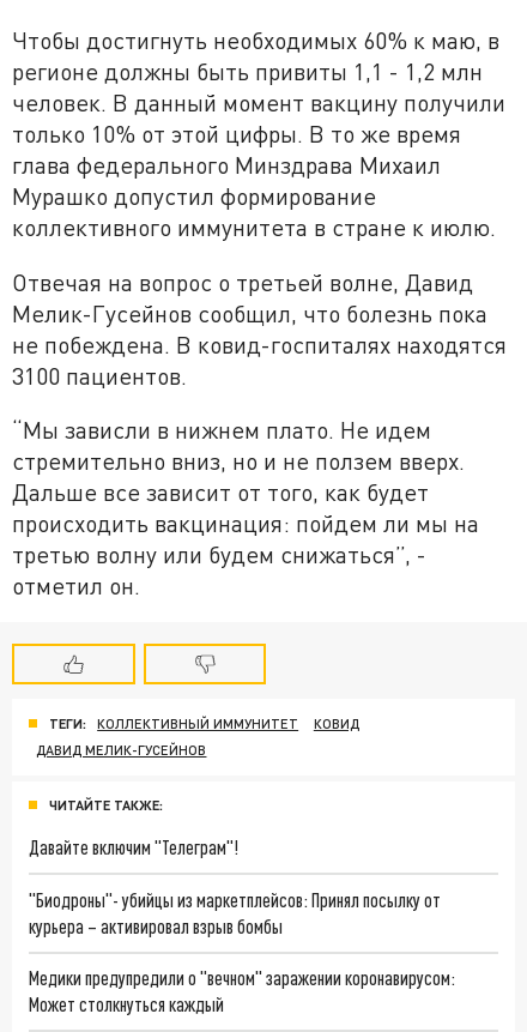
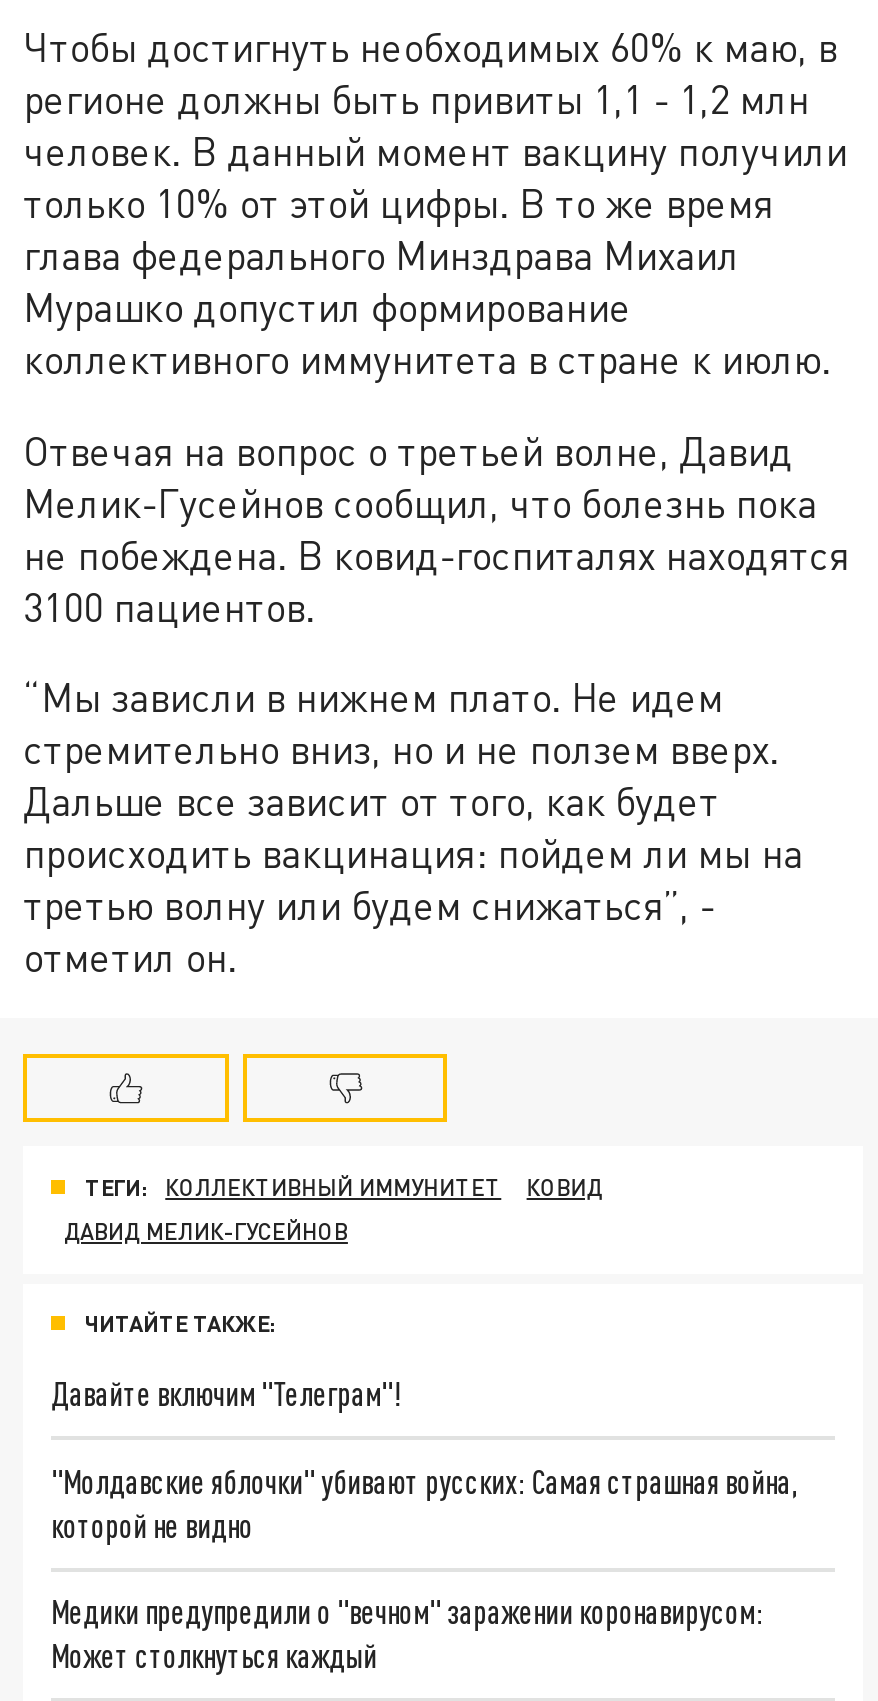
- "Биодроны"- убийцы из маркетплейсов: Принял посылку от
- курьера – активировал взрыв бомбы
+ "Молдавские яблочки" убивают русских: Самая страшная война,
+ которой не видно
